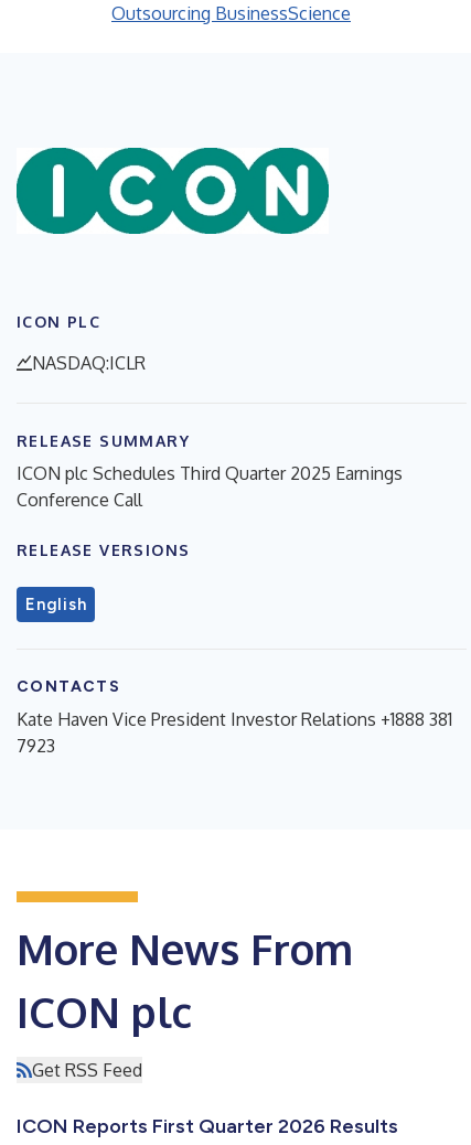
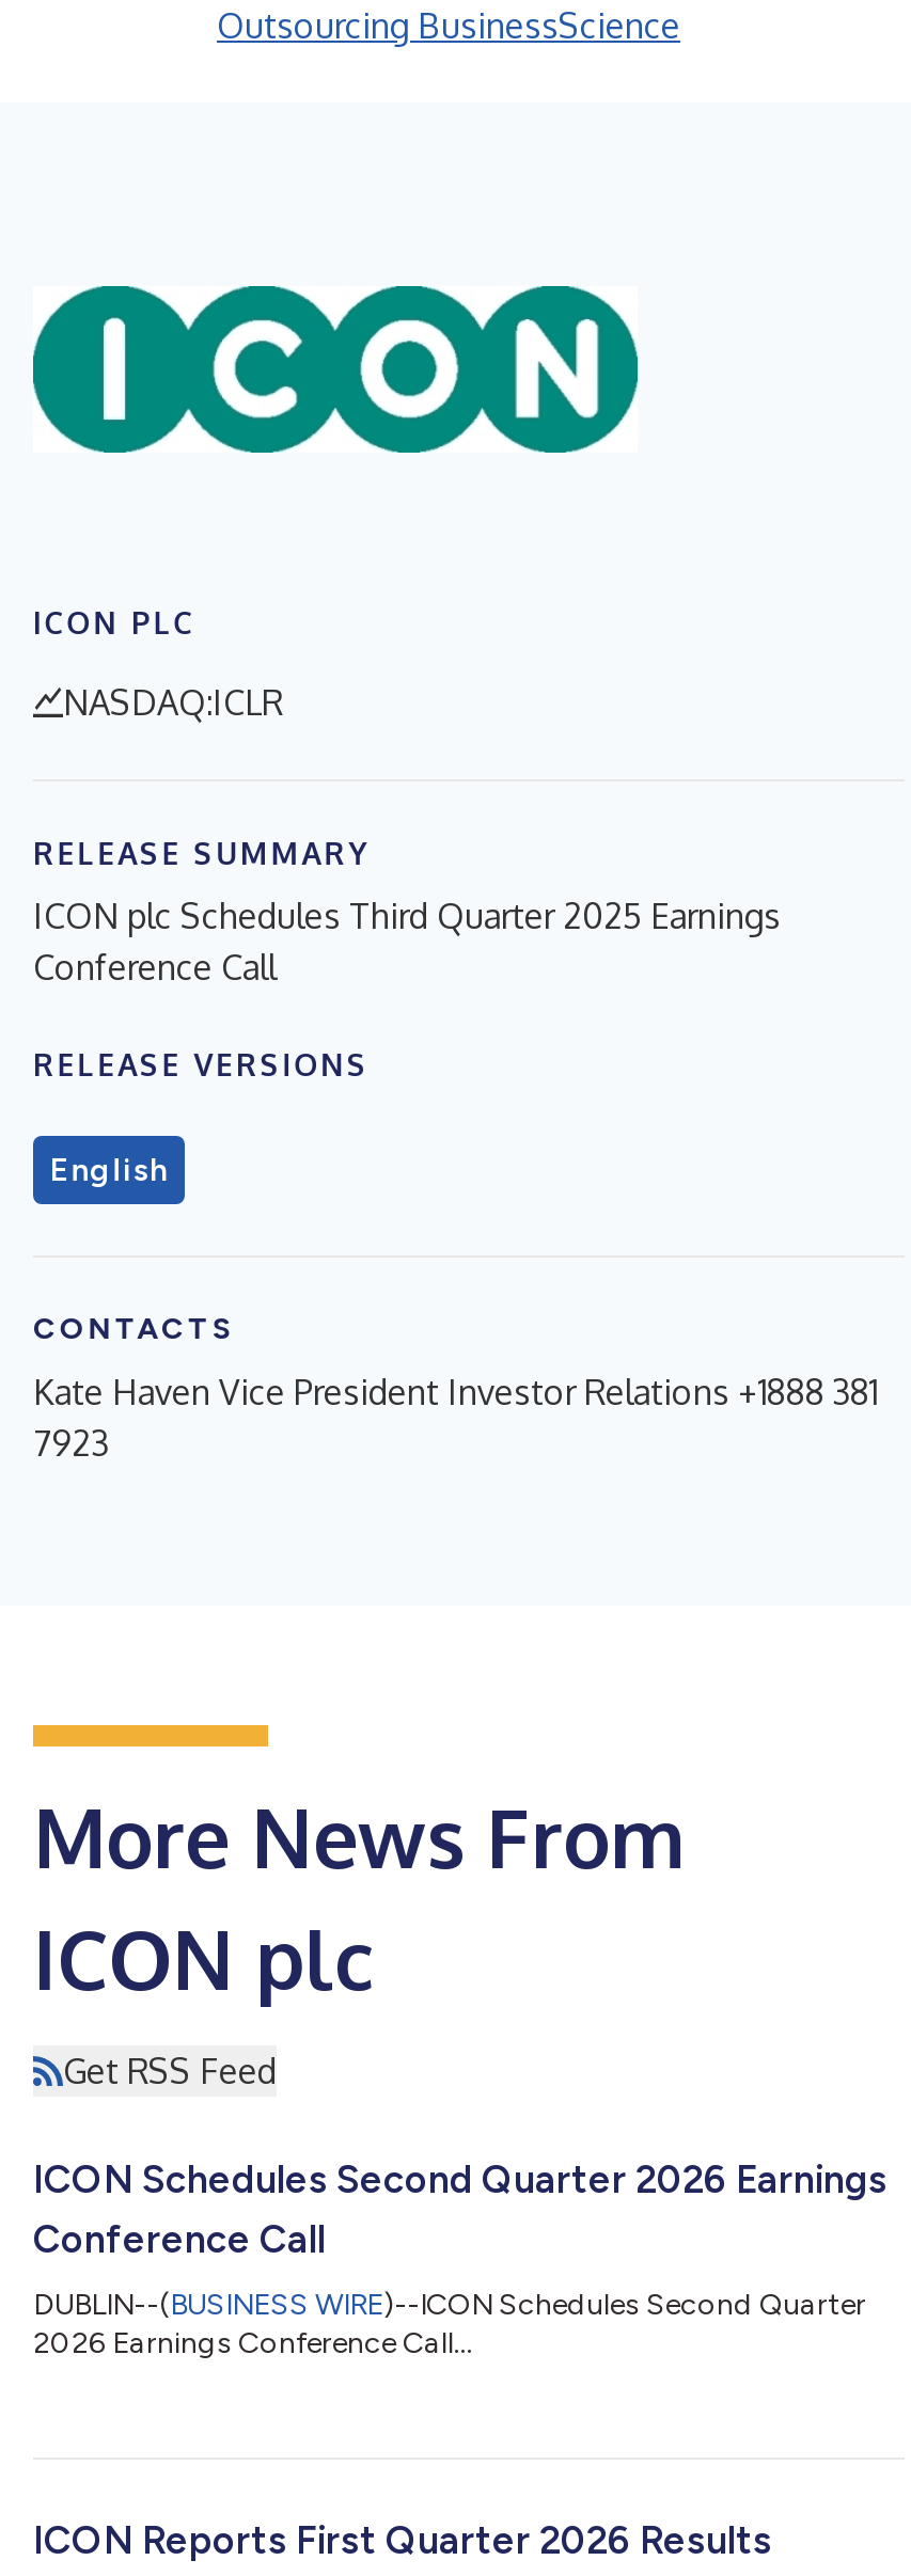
+ ICON Schedules Second Quarter 2026 Earnings
+ Conference Call
+ DUBLIN--(BUSINESS WIRE)--ICON Schedules Second Quarter
+ 2026 Earnings Conference Call...
